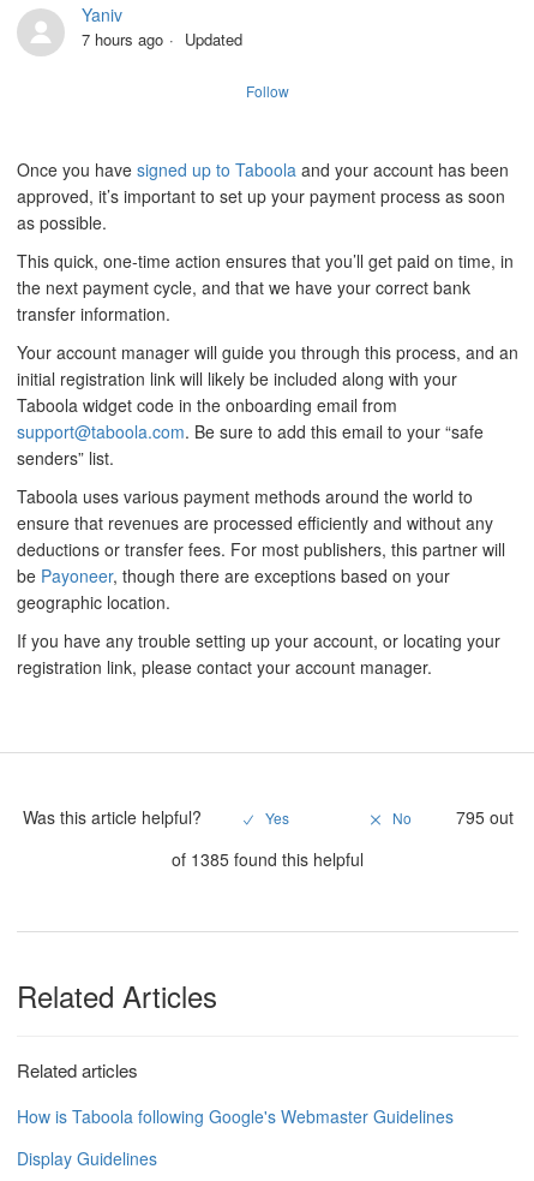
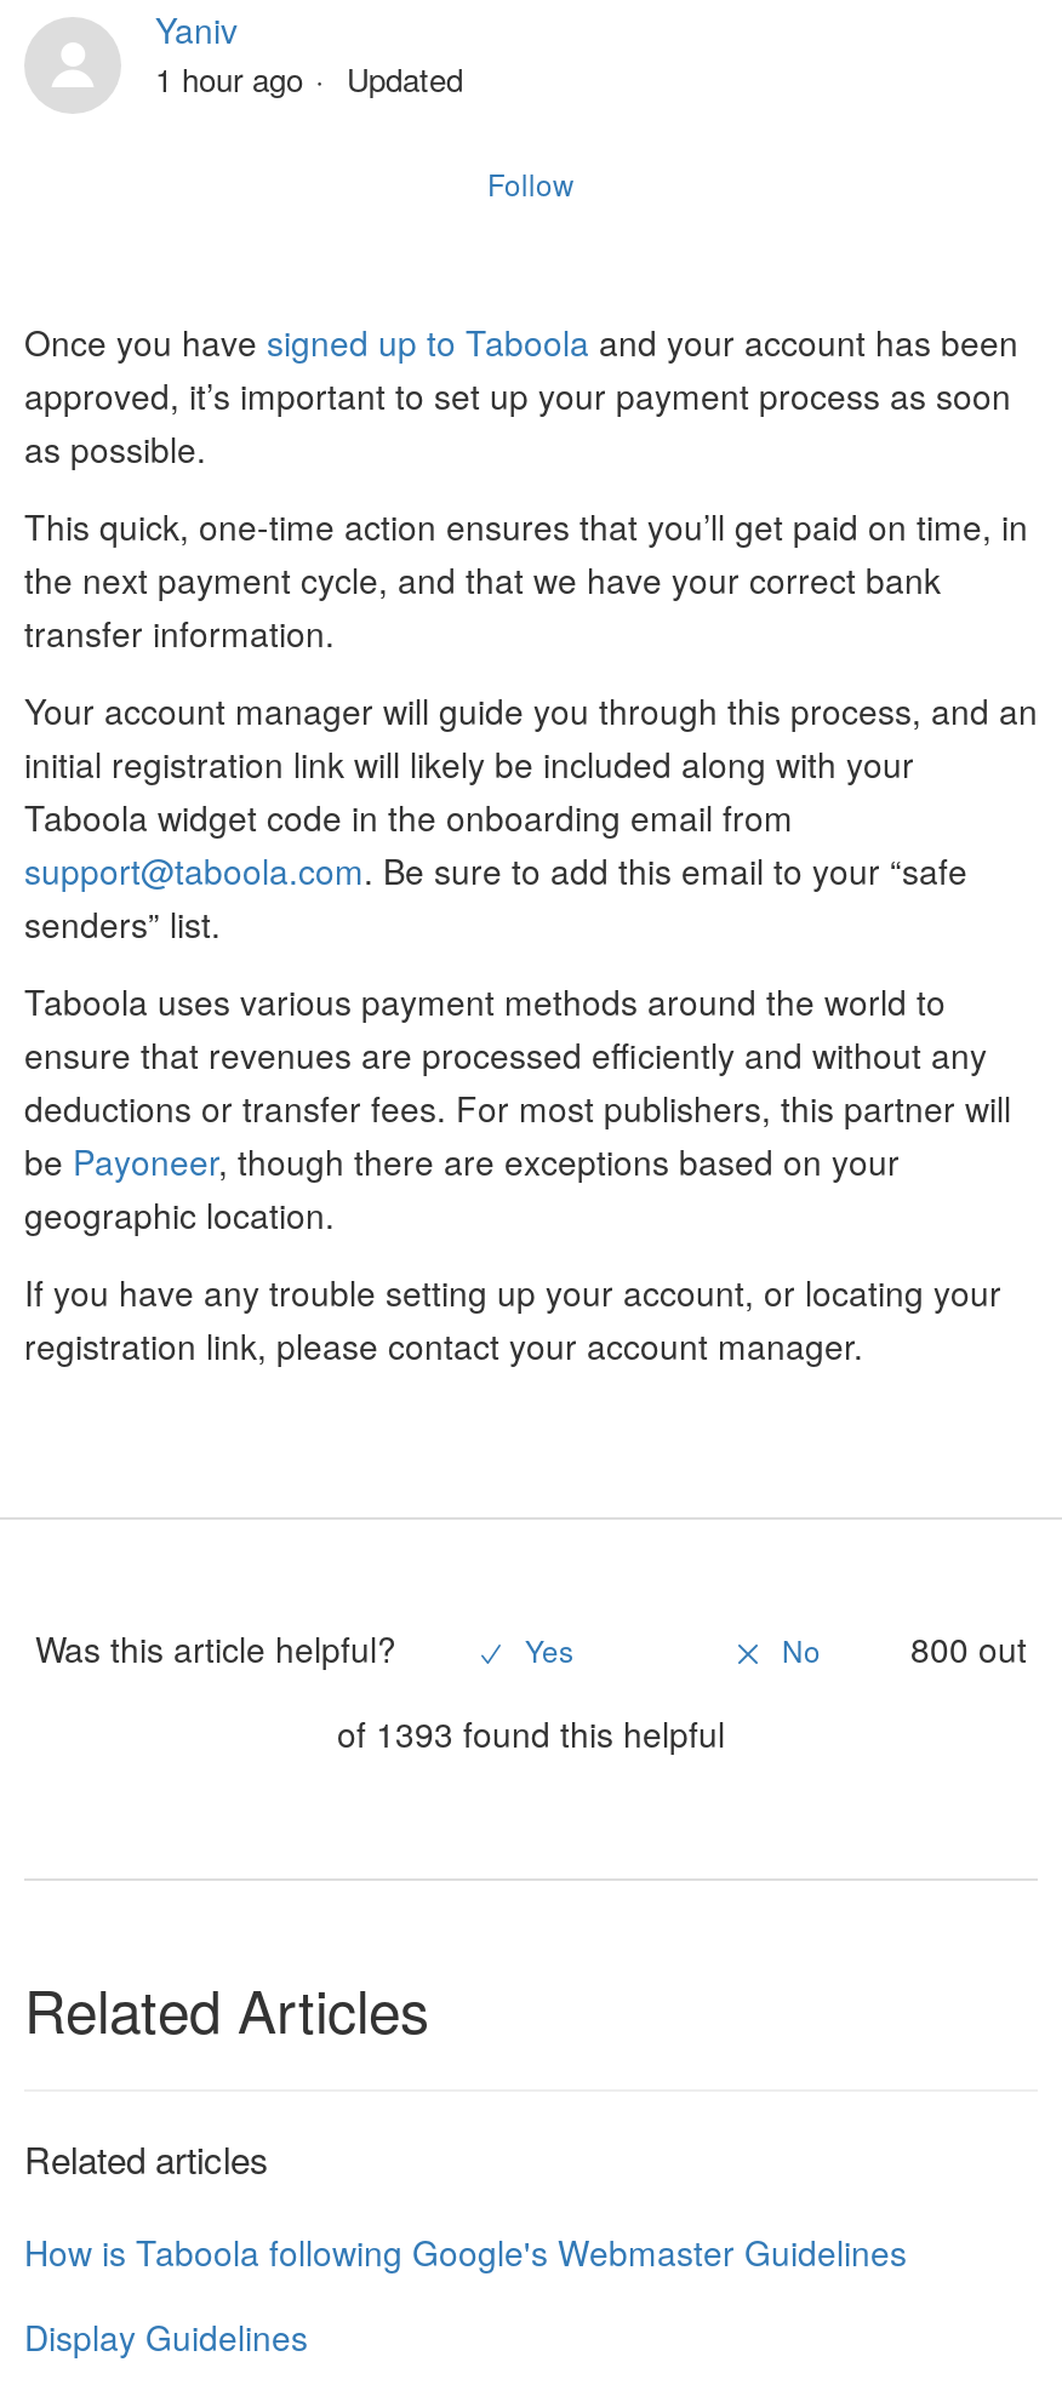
- 7 hours ago Updated
+ 1 hour ago Updated

- 795 out
+ 800 out

- of 1385 found this helpful
+ of 1393 found this helpful
